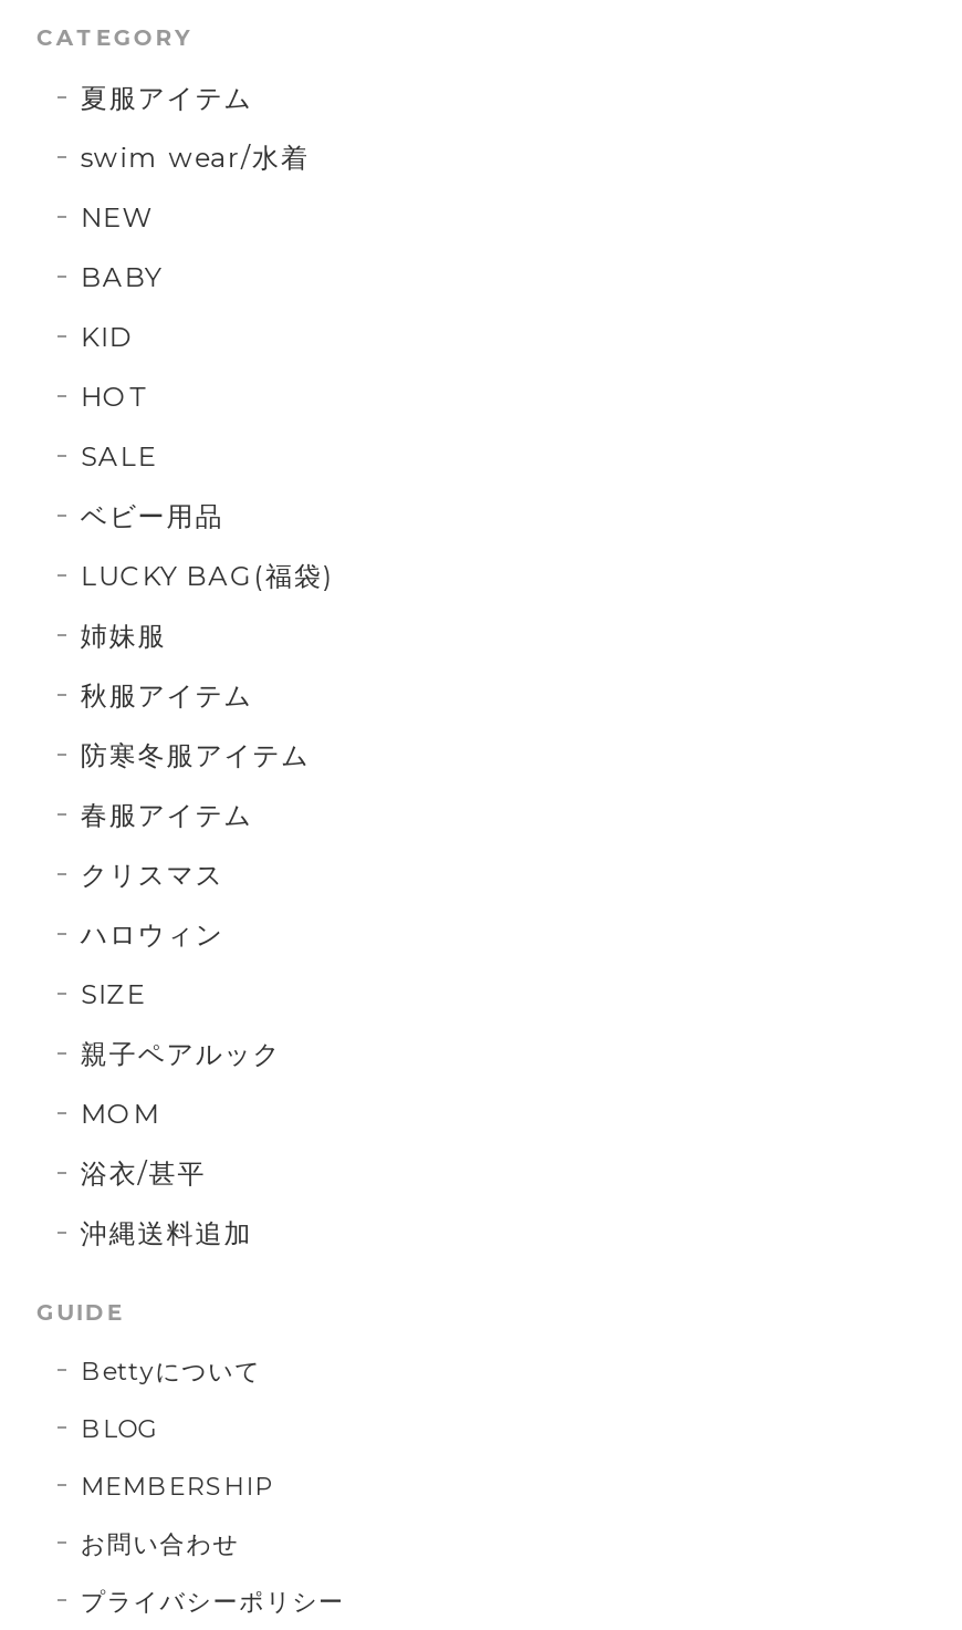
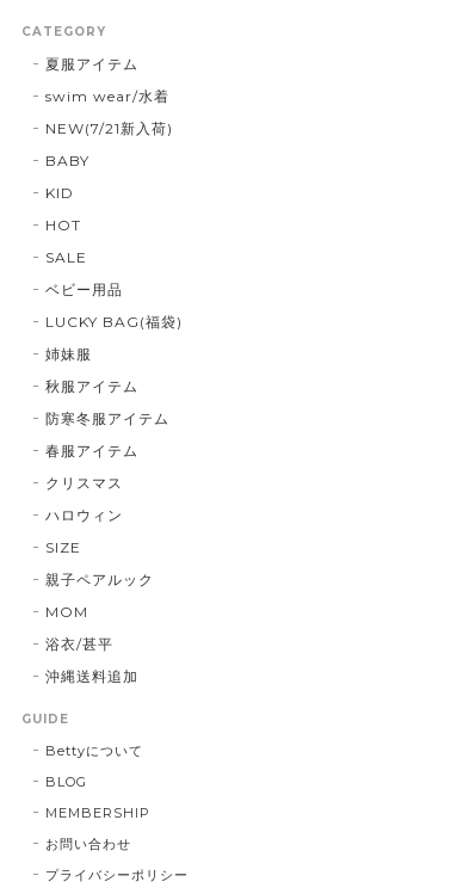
- NEW
+ NEW(7/21新入荷)
